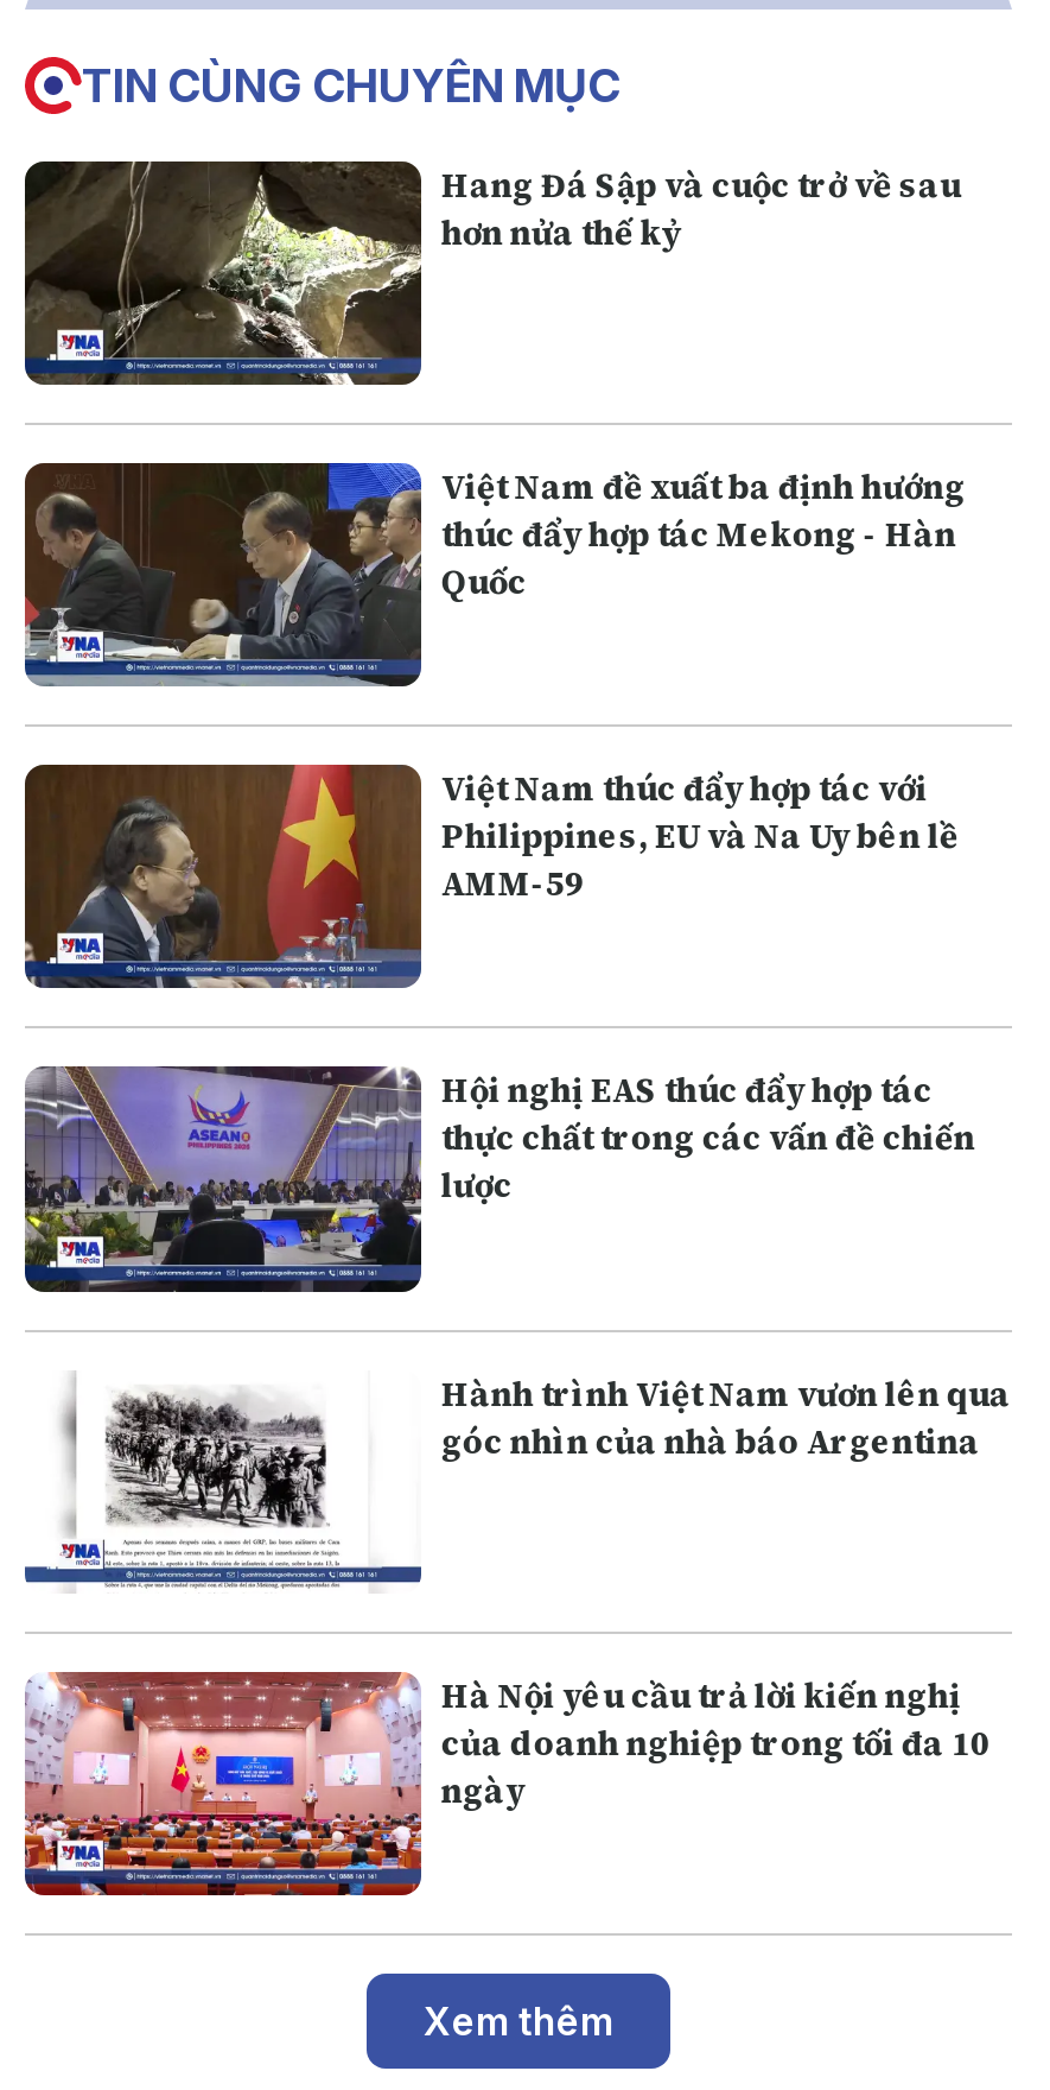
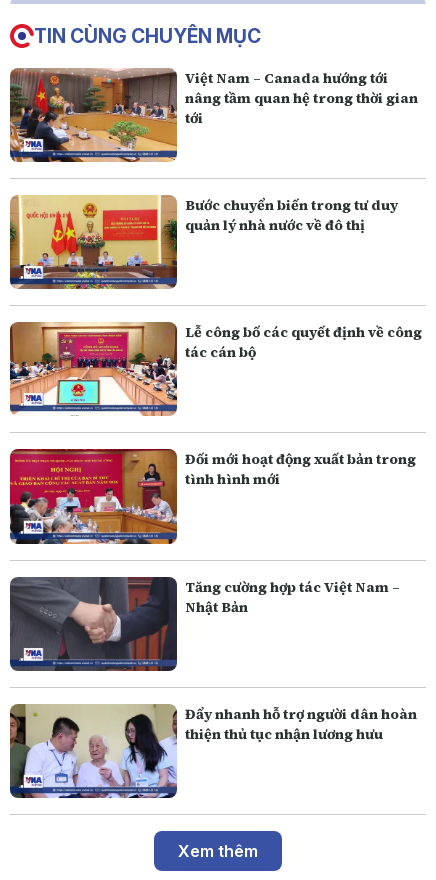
- [image]
- Hang Đá Sập và cuộc trở về sau
- hơn nửa thế kỷ
+ [image]
+ Việt Nam – Canada hướng tới
+ nâng tầm quan hệ trong thời gian
+ tới

- [image]
- Việt Nam đề xuất ba định hướng
- thúc đẩy hợp tác Mekong - Hàn
- Quốc
+ [image]
+ Bước chuyển biến trong tư duy
+ quản lý nhà nước về đô thị

- [image]
- Việt Nam thúc đẩy hợp tác với
- Philippines, EU và Na Uy bên lề
- AMM-59
+ [image]
+ Lễ công bố các quyết định về công
+ tác cán bộ

- [image]
- Hội nghị EAS thúc đẩy hợp tác
- thực chất trong các vấn đề chiến
- lược
+ [image]
+ Đối mới hoạt động xuất bản trong
+ tình hình mới

- [image]
- Hành trình Việt Nam vươn lên qua
- góc nhìn của nhà báo Argentina
+ [image]
+ Tăng cường hợp tác Việt Nam –
+ Nhật Bản

- [image]
- Hà Nội yêu cầu trả lời kiến nghị
- của doanh nghiệp trong tối đa 10
- ngày
+ [image]
+ Đẩy nhanh hỗ trợ người dân hoàn
+ thiện thủ tục nhận lương hưu
